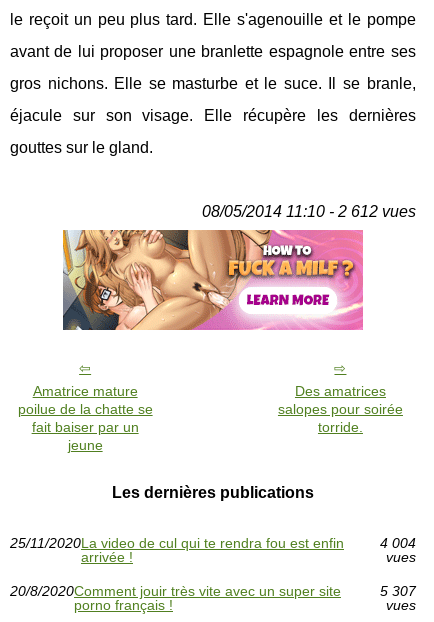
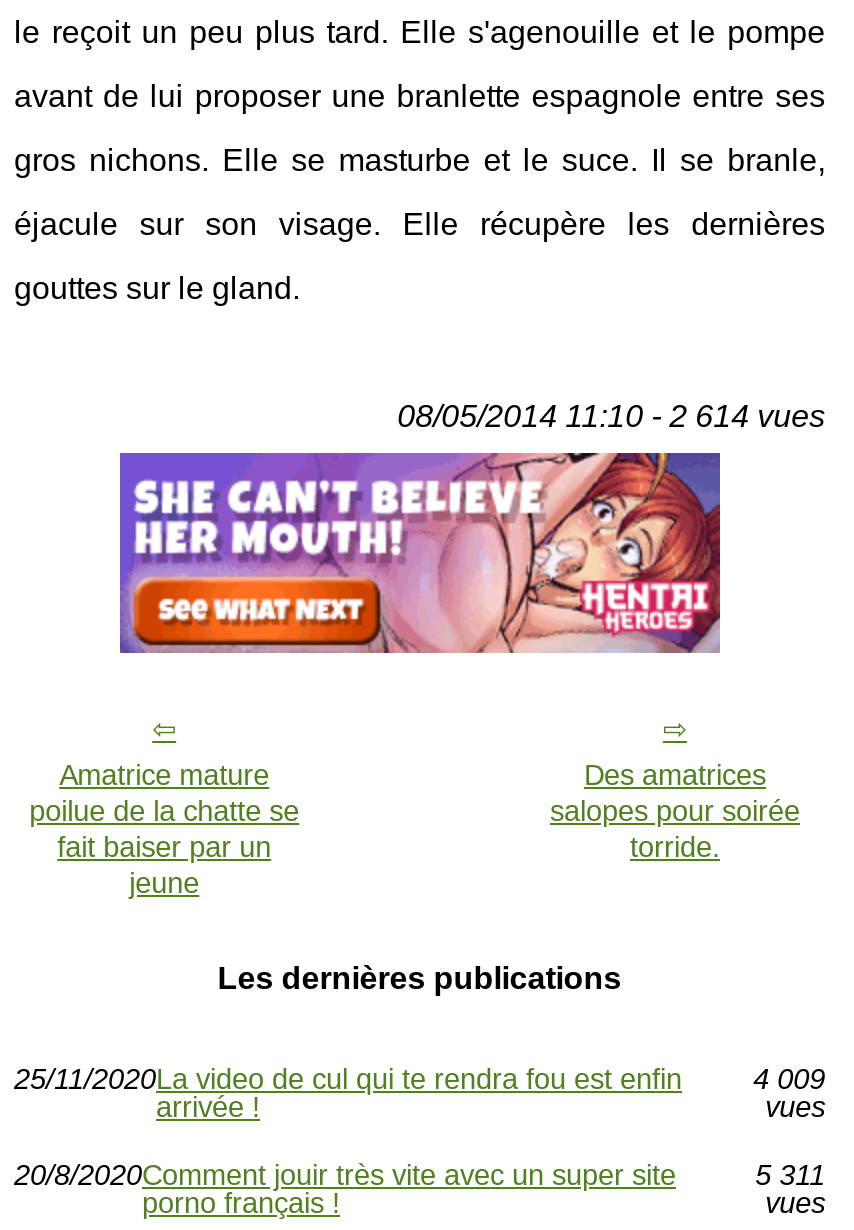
- 08/05/2014 11:10 - 2 612 vues
+ 08/05/2014 11:10 - 2 614 vues

- [image]
+ [image]

- 4 004
+ 4 009

- 5 307
+ 5 311
